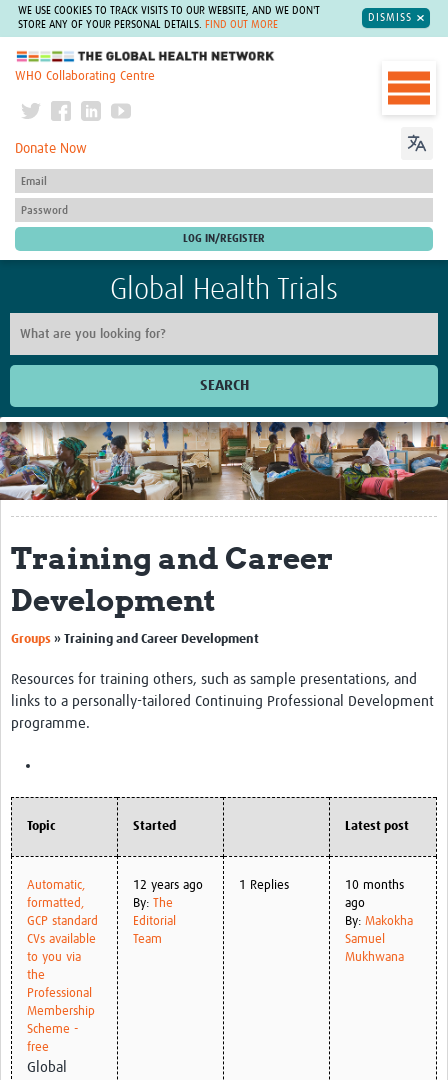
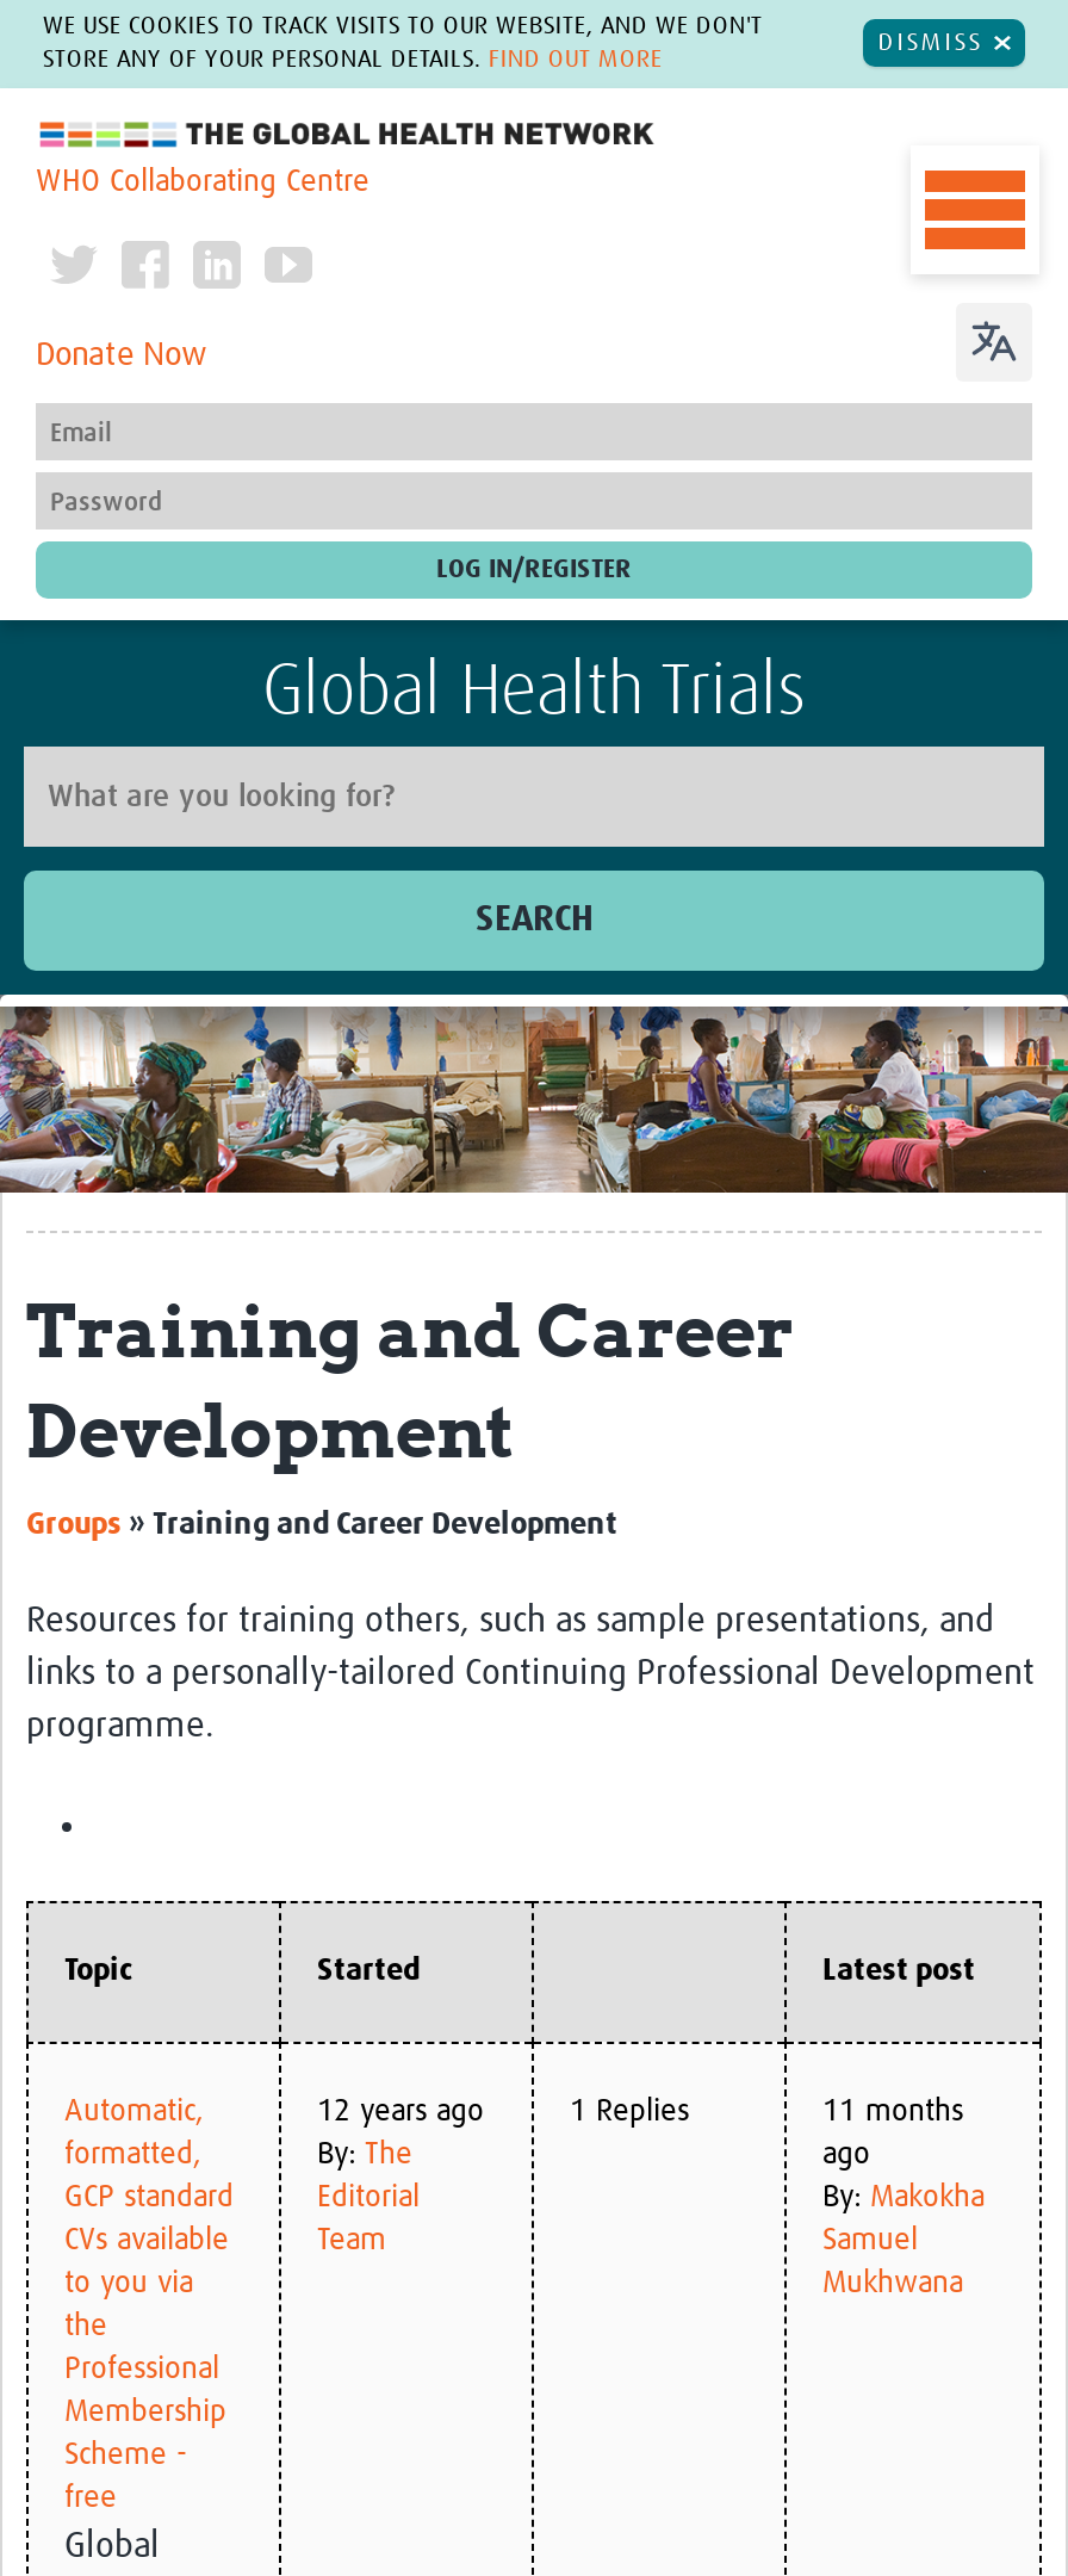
- 10 months
+ 11 months
